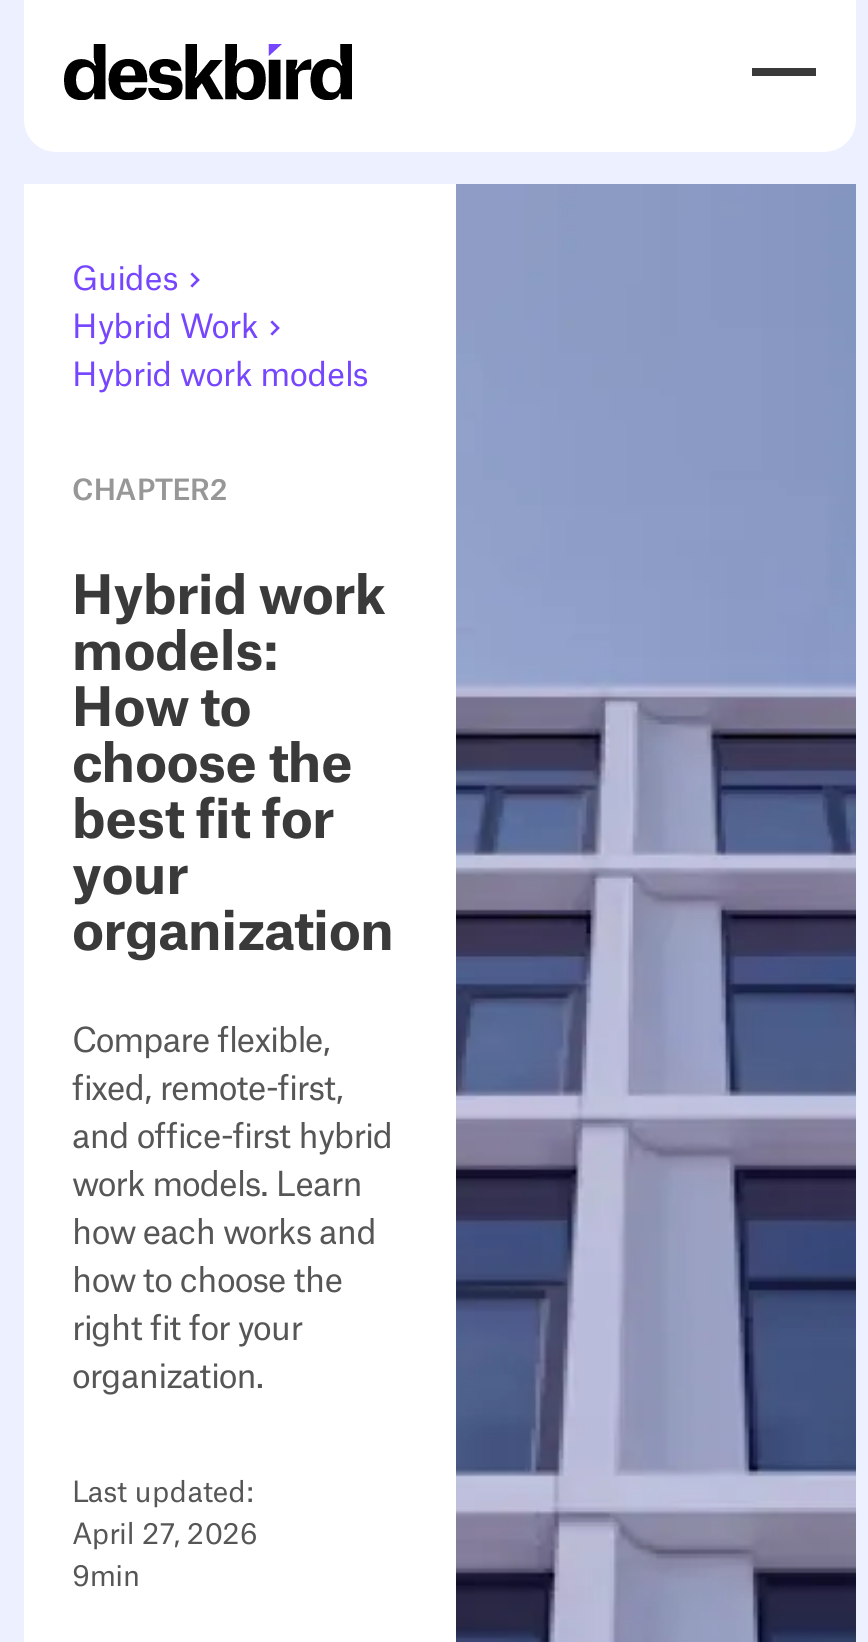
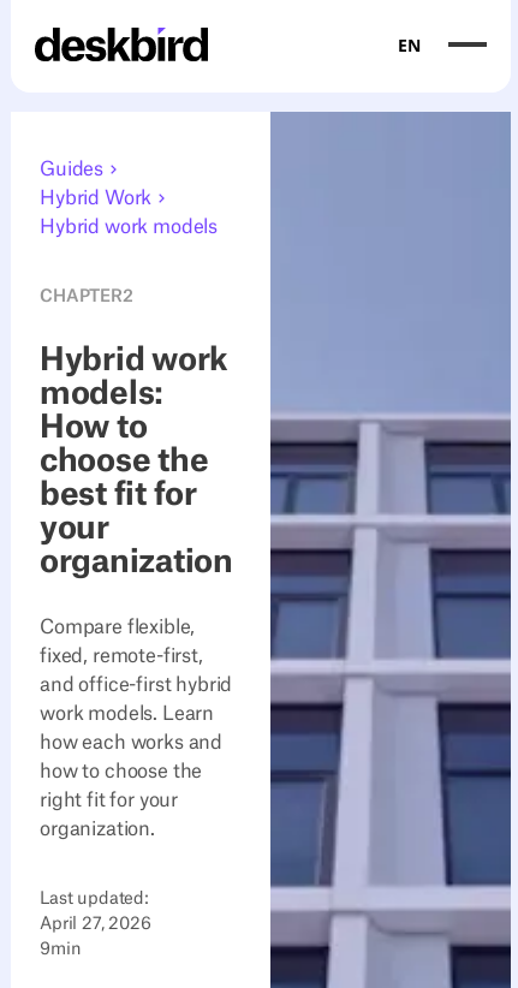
+ EN
